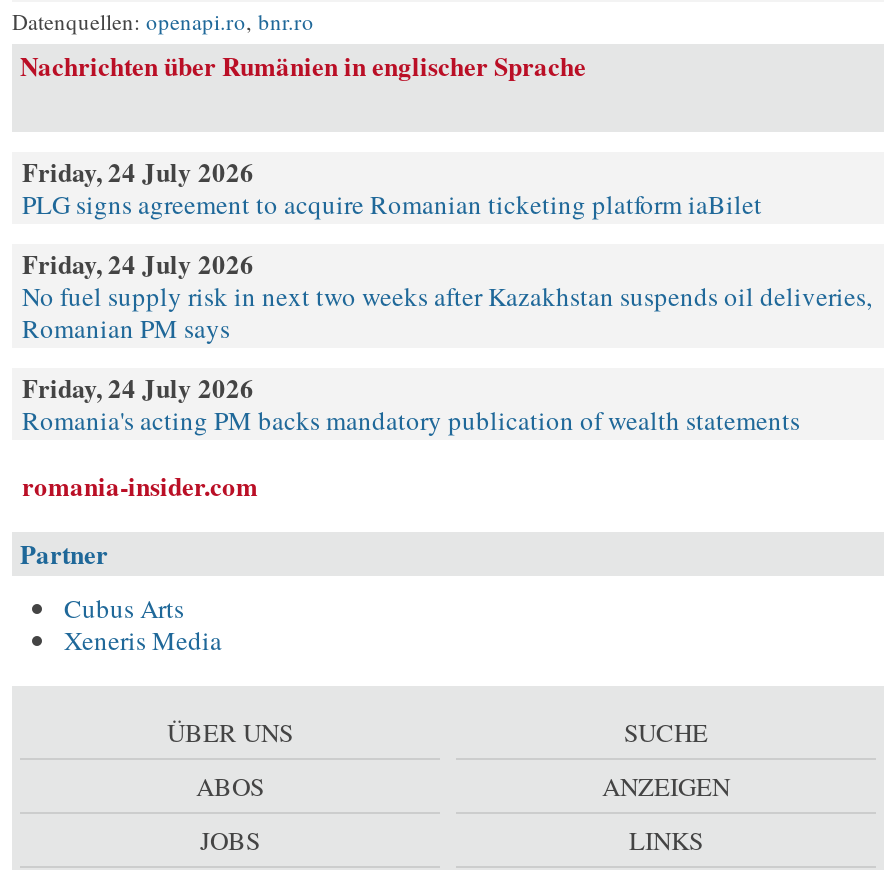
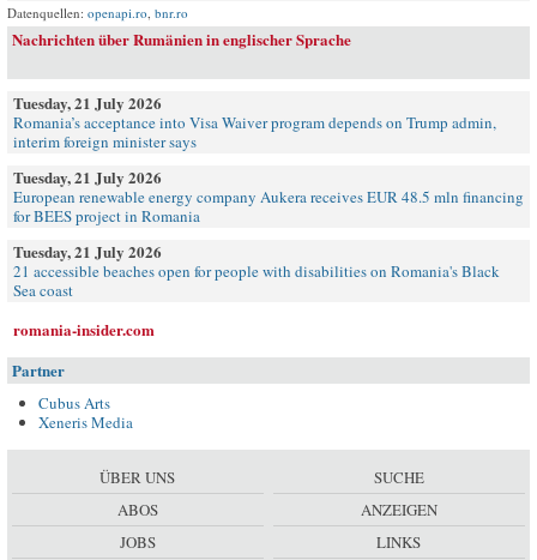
- Friday, 24 July 2026
- PLG signs agreement to acquire Romanian ticketing platform iaBilet
+ Tuesday, 21 July 2026
+ Romania’s acceptance into Visa Waiver program depends on Trump admin,
+ interim foreign minister says

- Friday, 24 July 2026
- No fuel supply risk in next two weeks after Kazakhstan suspends oil deliveries,
- Romanian PM says
+ Tuesday, 21 July 2026
+ European renewable energy company Aukera receives EUR 48.5 mln financing
+ for BEES project in Romania

- Friday, 24 July 2026
- Romania's acting PM backs mandatory publication of wealth statements
+ Tuesday, 21 July 2026
+ 21 accessible beaches open for people with disabilities on Romania's Black
+ Sea coast
